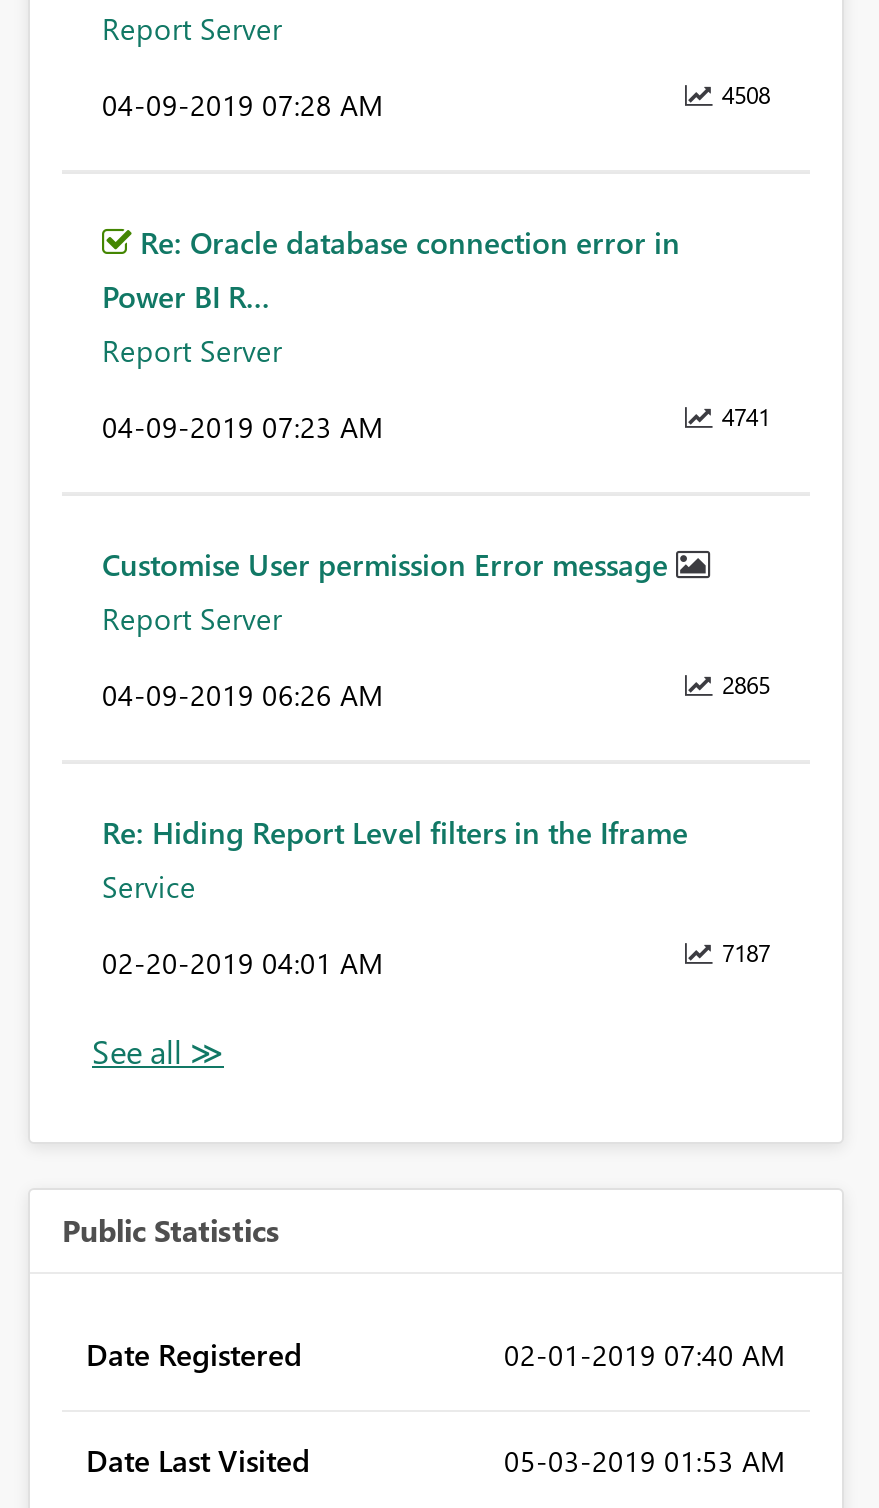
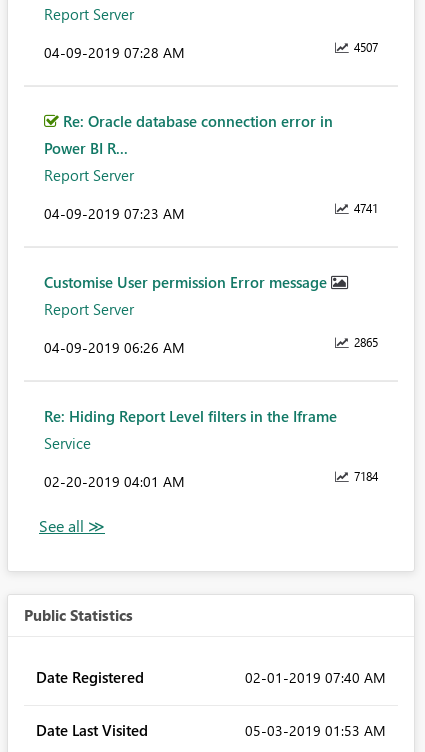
- 4508
+ 4507

- 7187
+ 7184
